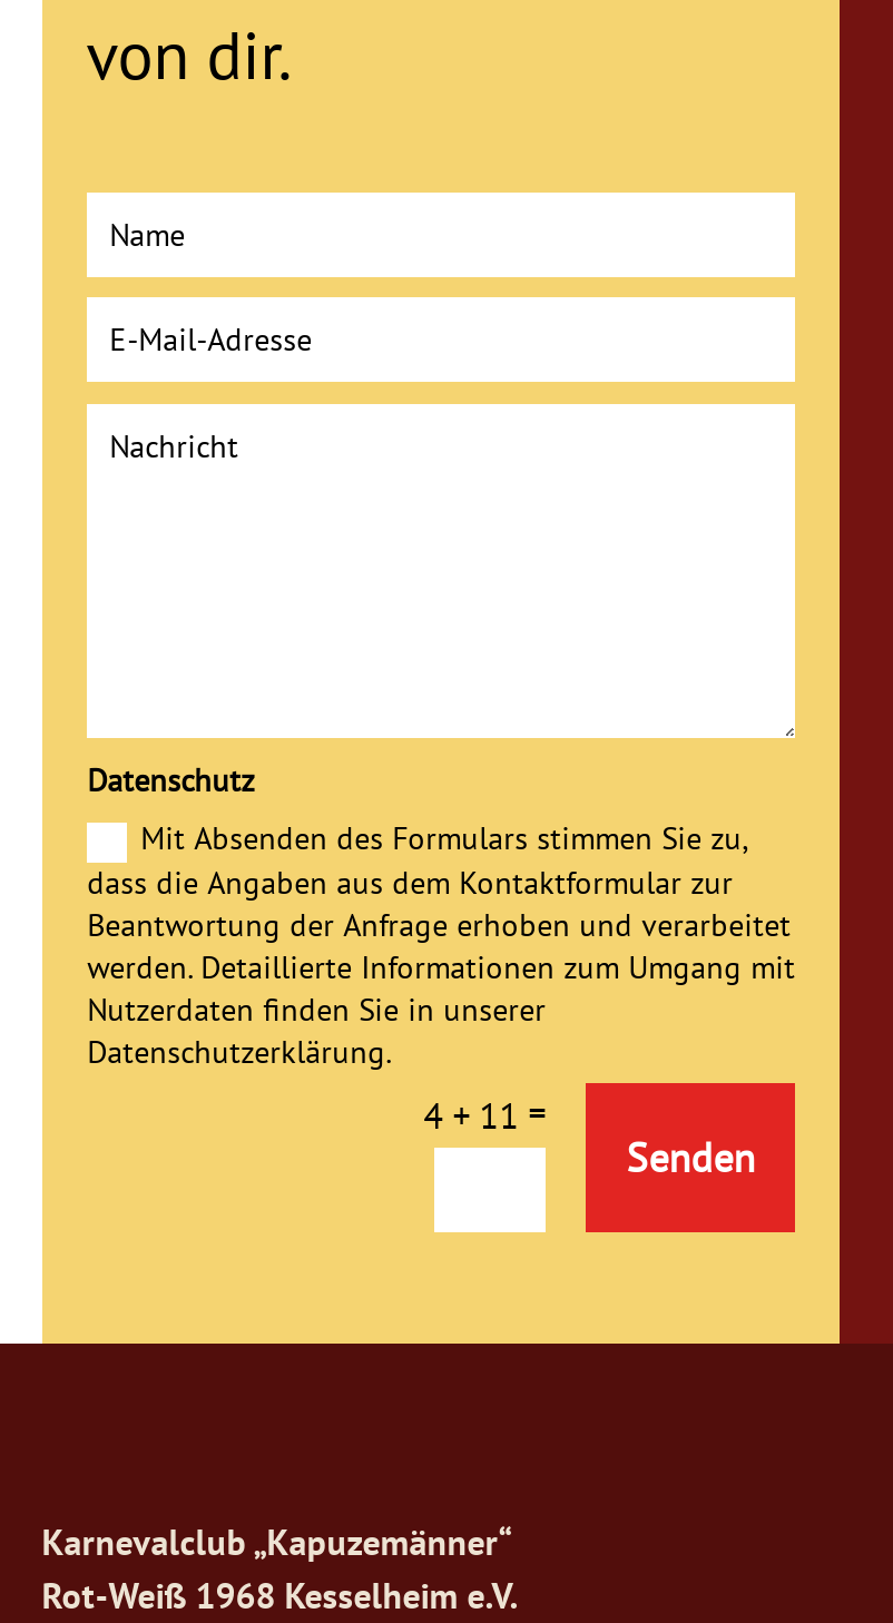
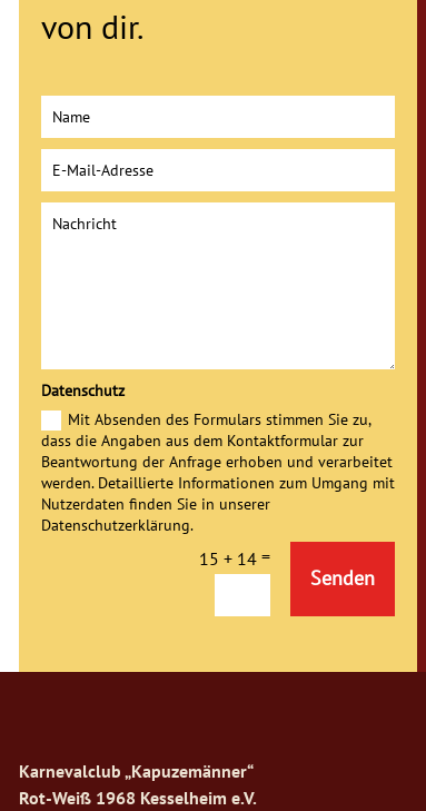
- 4 + 11 =
+ 15 + 14 =
